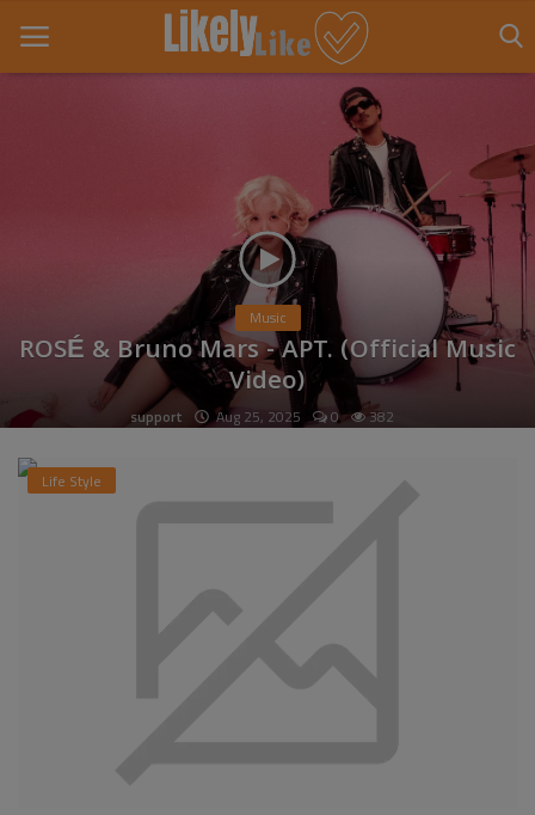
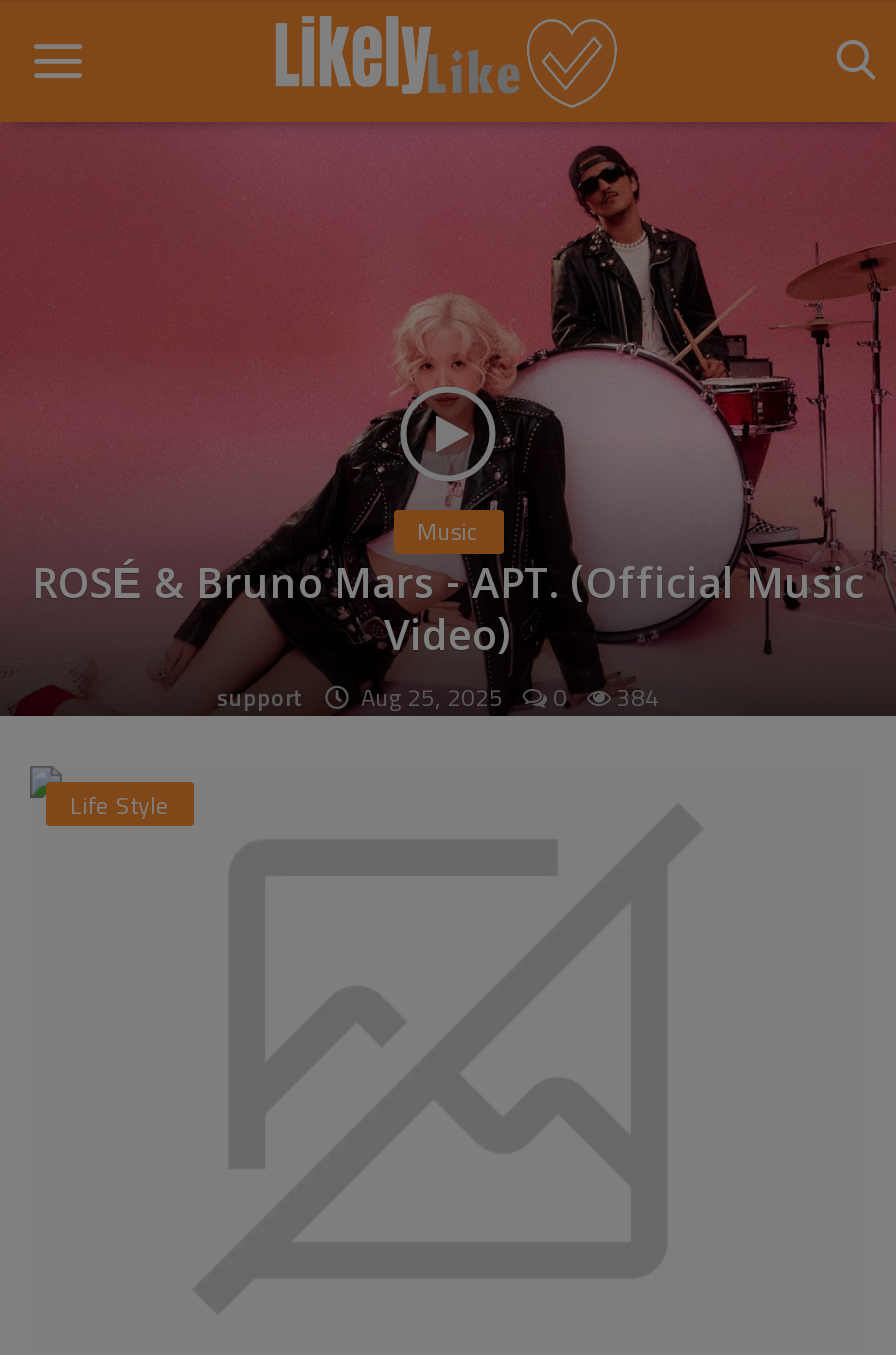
- support Aug 25, 2025 0 382
+ support Aug 25, 2025 0 384
